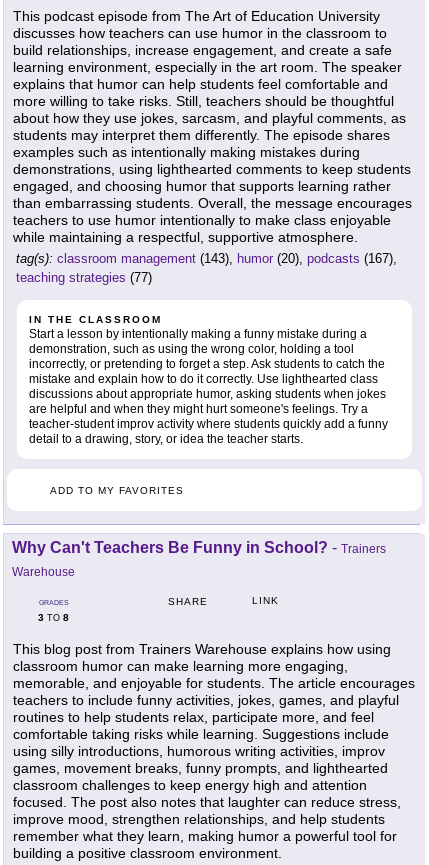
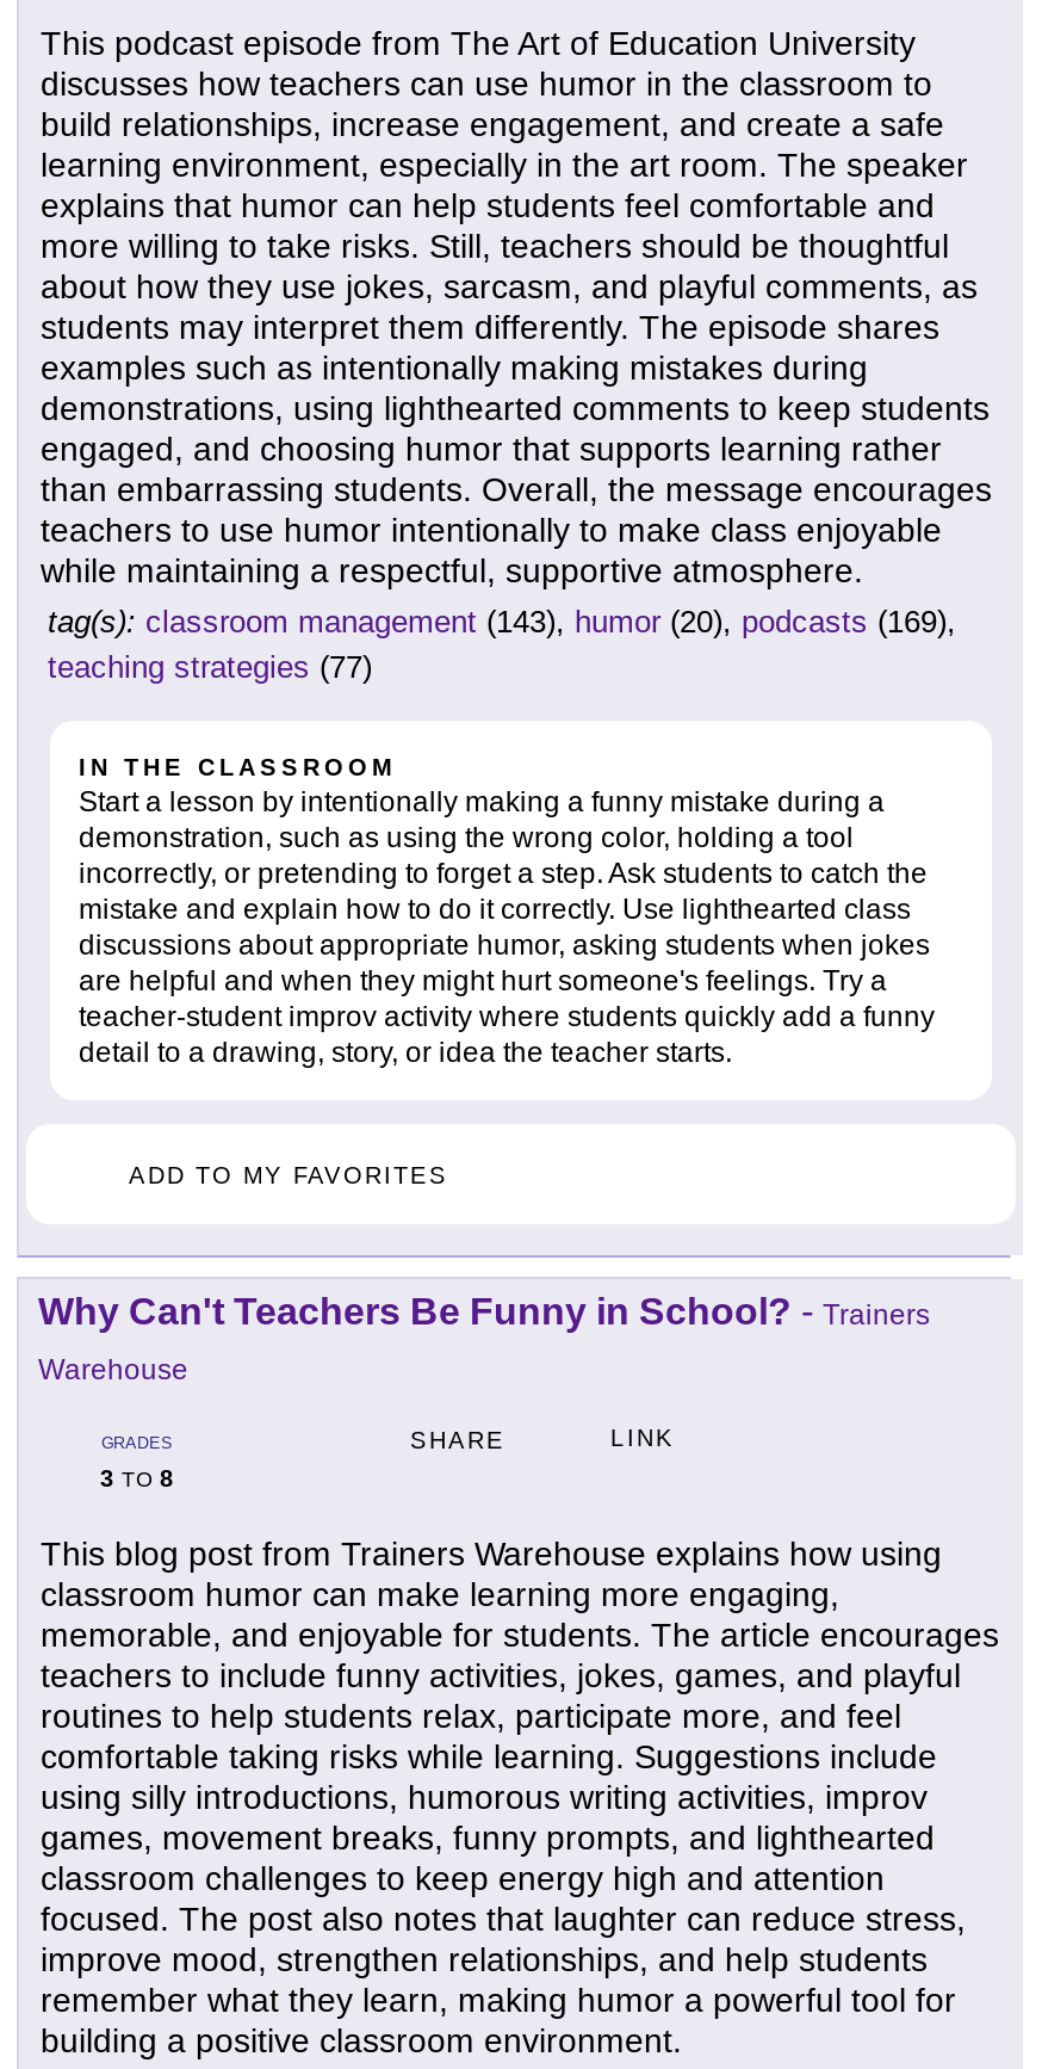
- tag(s): classroom management (143), humor (20), podcasts (167),
+ tag(s): classroom management (143), humor (20), podcasts (169),
